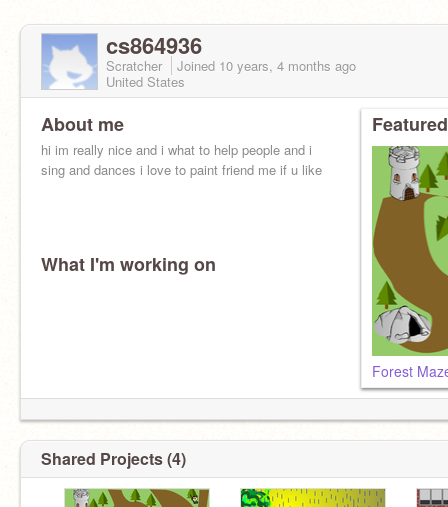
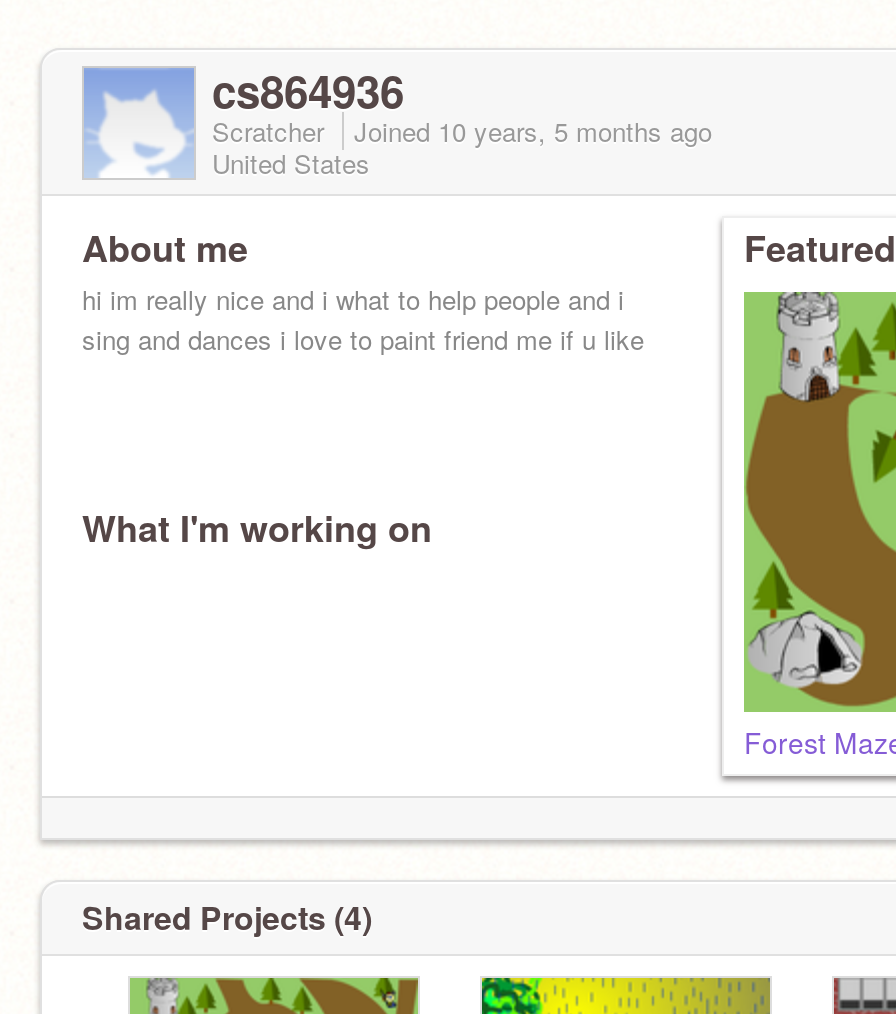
- Scratcher Joined 10 years, 4 months ago
+ Scratcher Joined 10 years, 5 months ago
